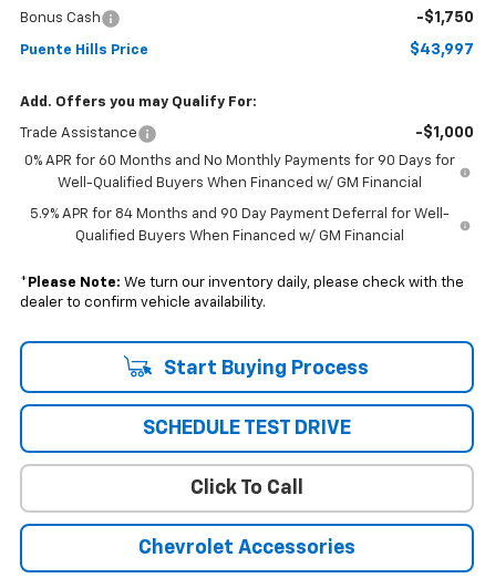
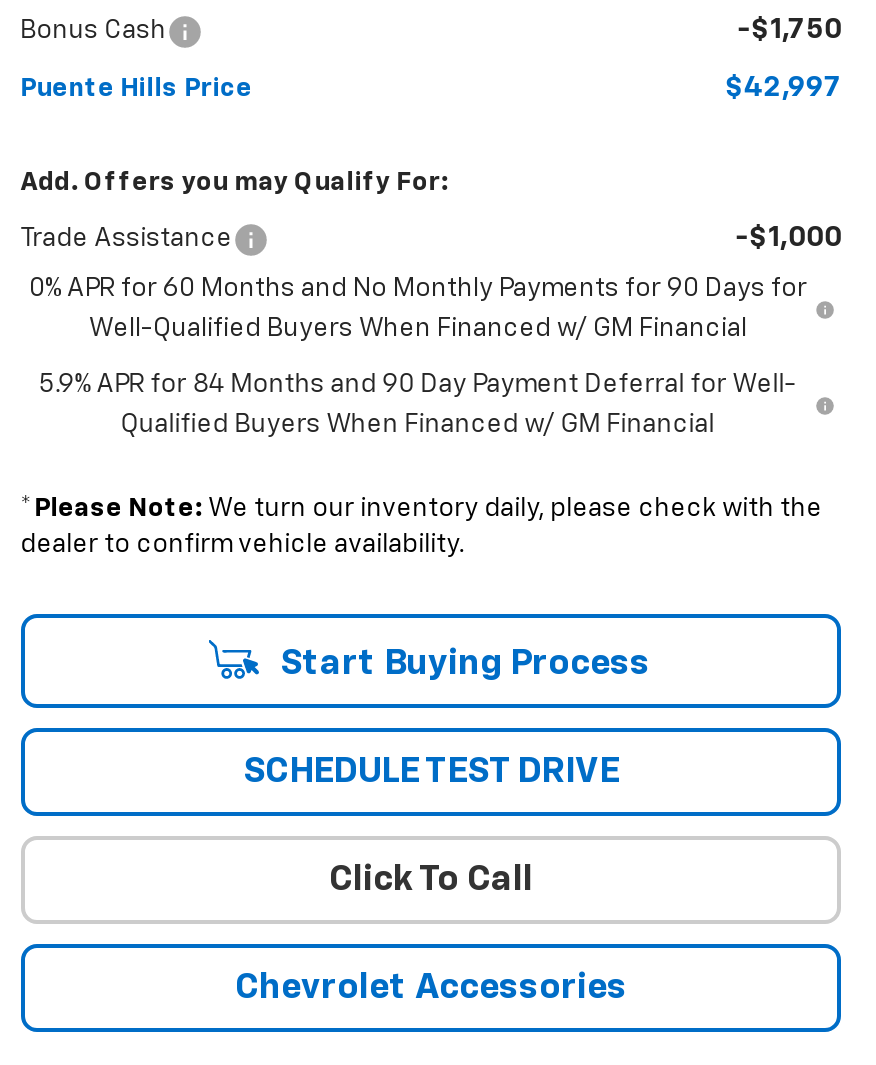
- $43,997
+ $42,997
